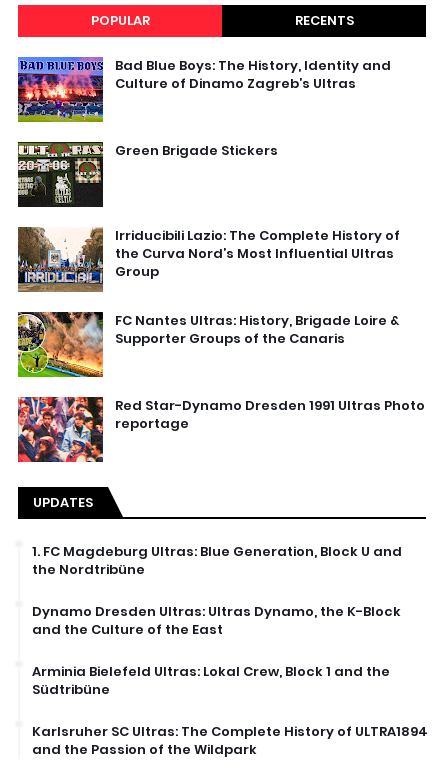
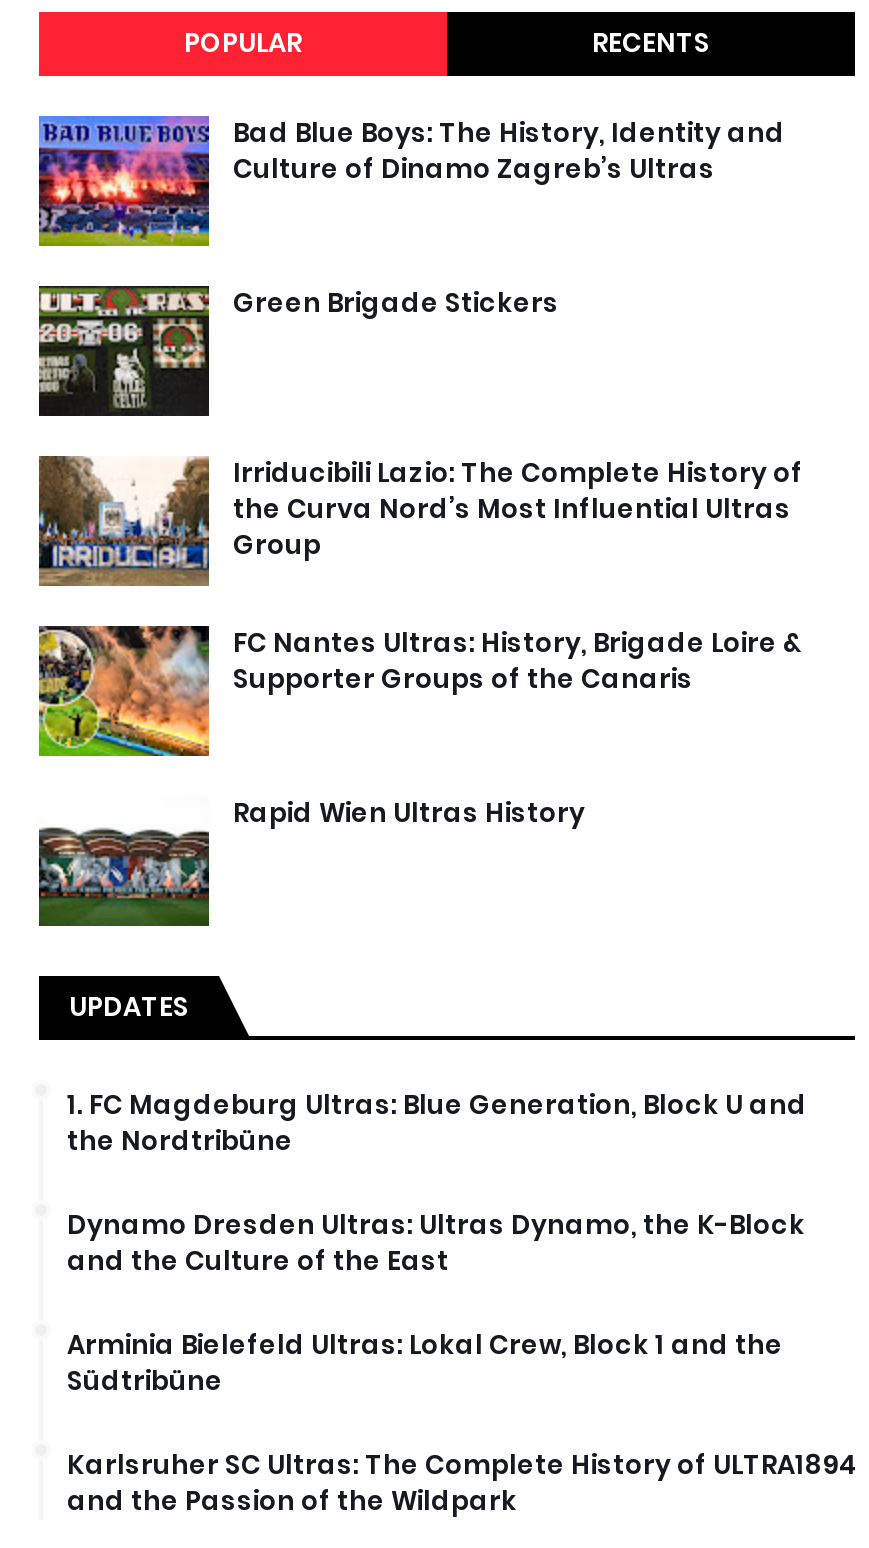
- [image]
- Red Star-Dynamo Dresden 1991 Ultras Photo
- reportage
+ [image]
+ Rapid Wien Ultras History
